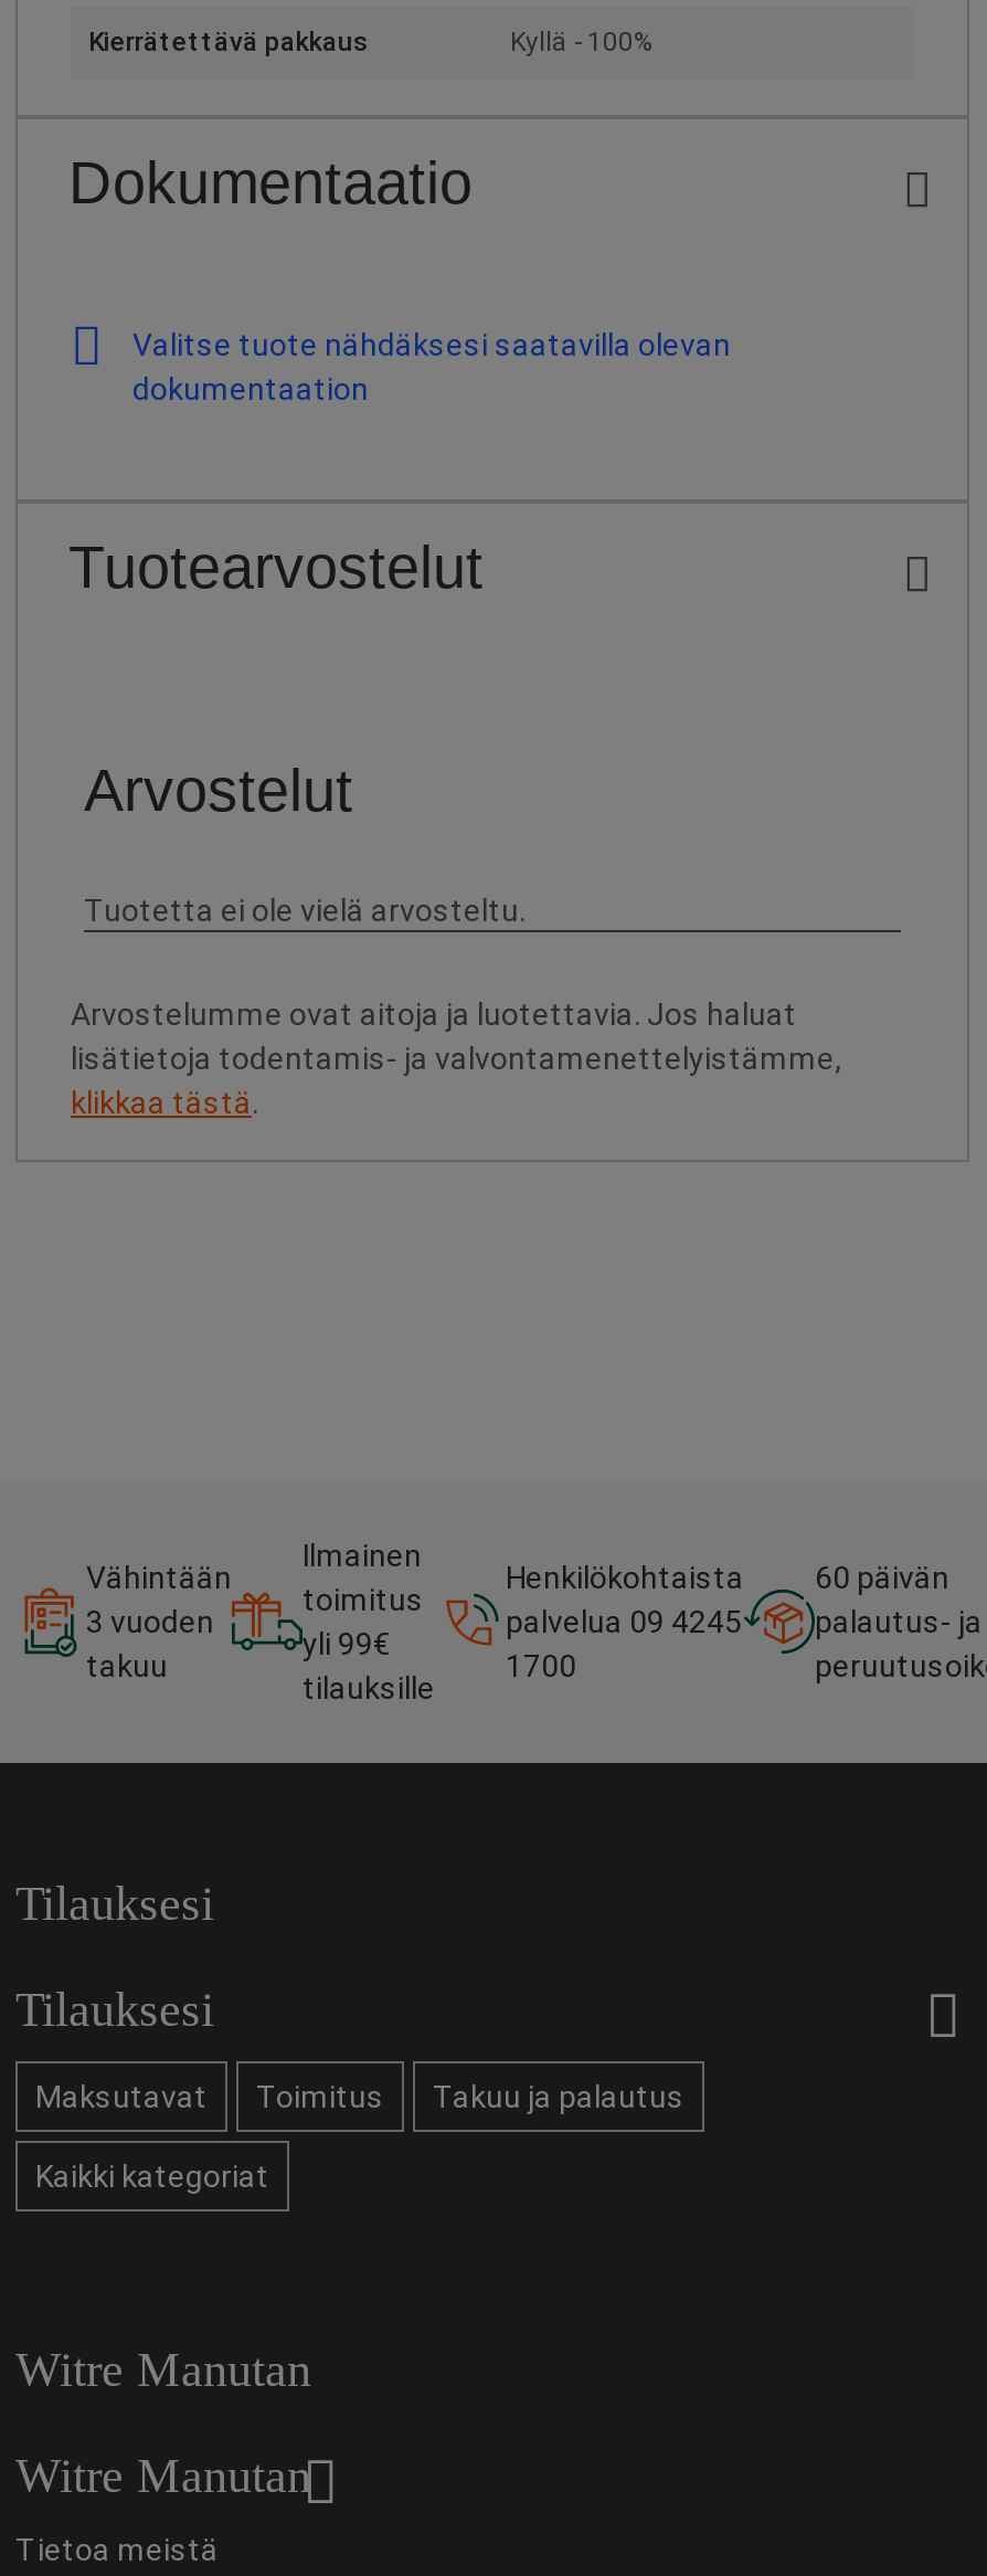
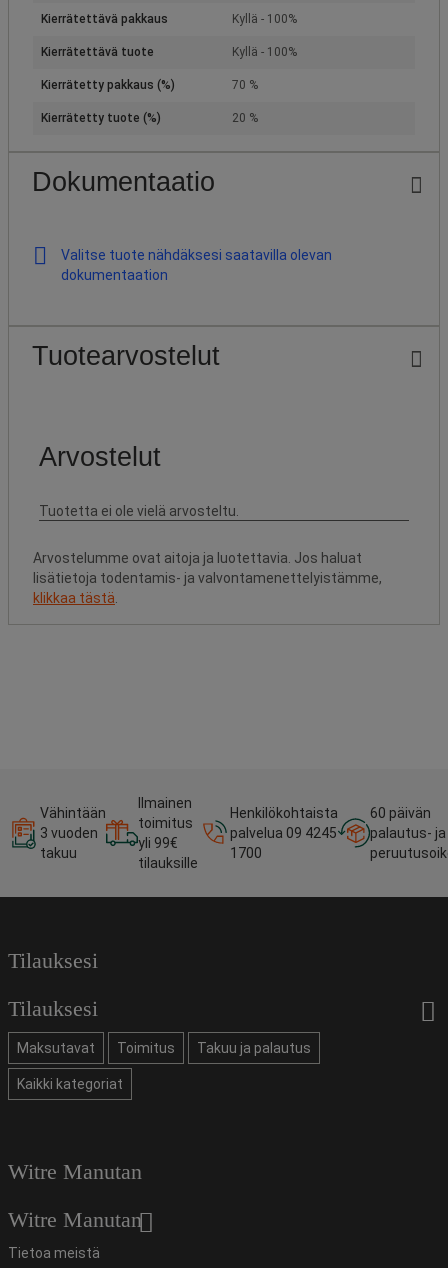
+ Kierrätettävä tuote
+ Kyllä - 100%
+ Kierrätetty pakkaus (%)
+ 70 %
+ Kierrätetty tuote (%)
+ 20 %
